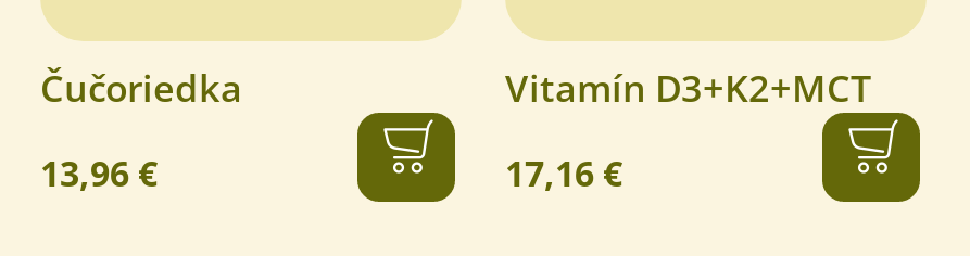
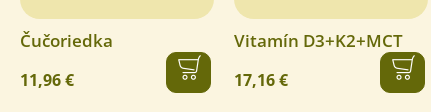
- 13,96 €
+ 11,96 €
